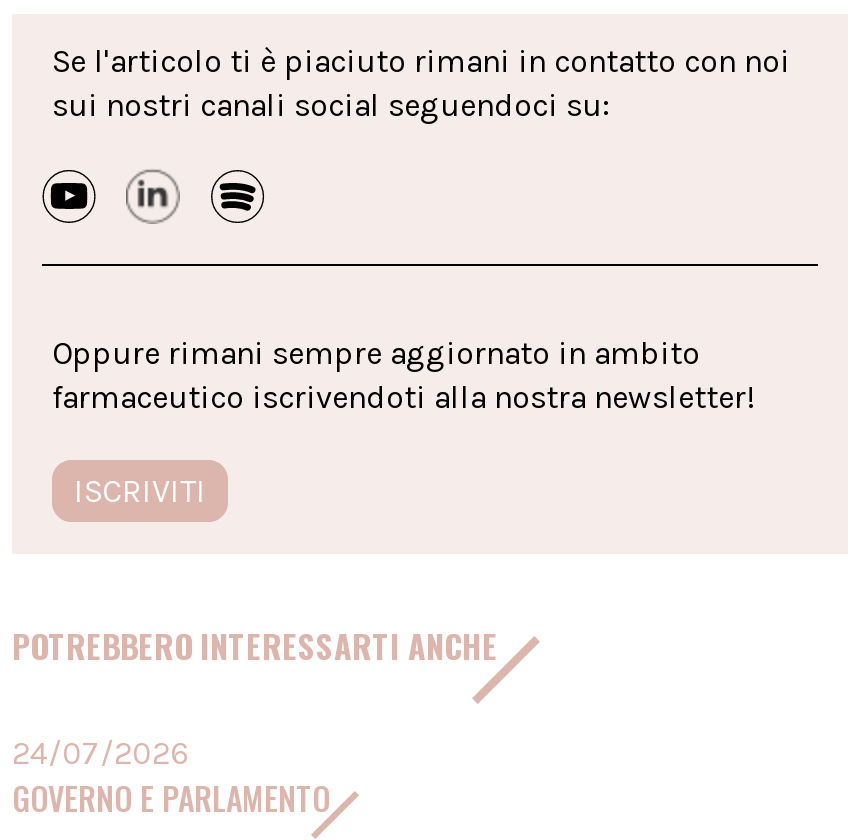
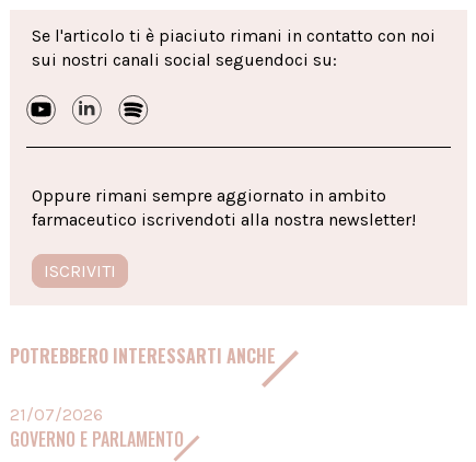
- 24/07/2026
+ 21/07/2026
